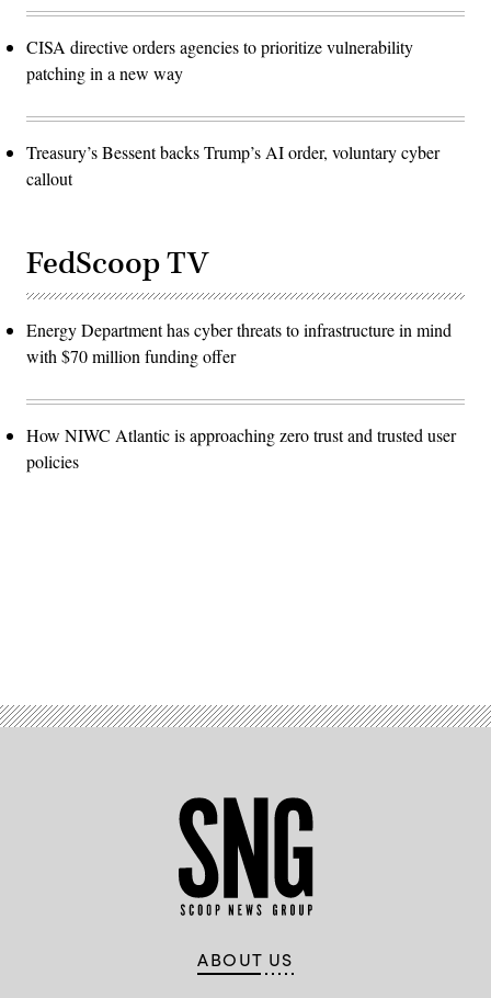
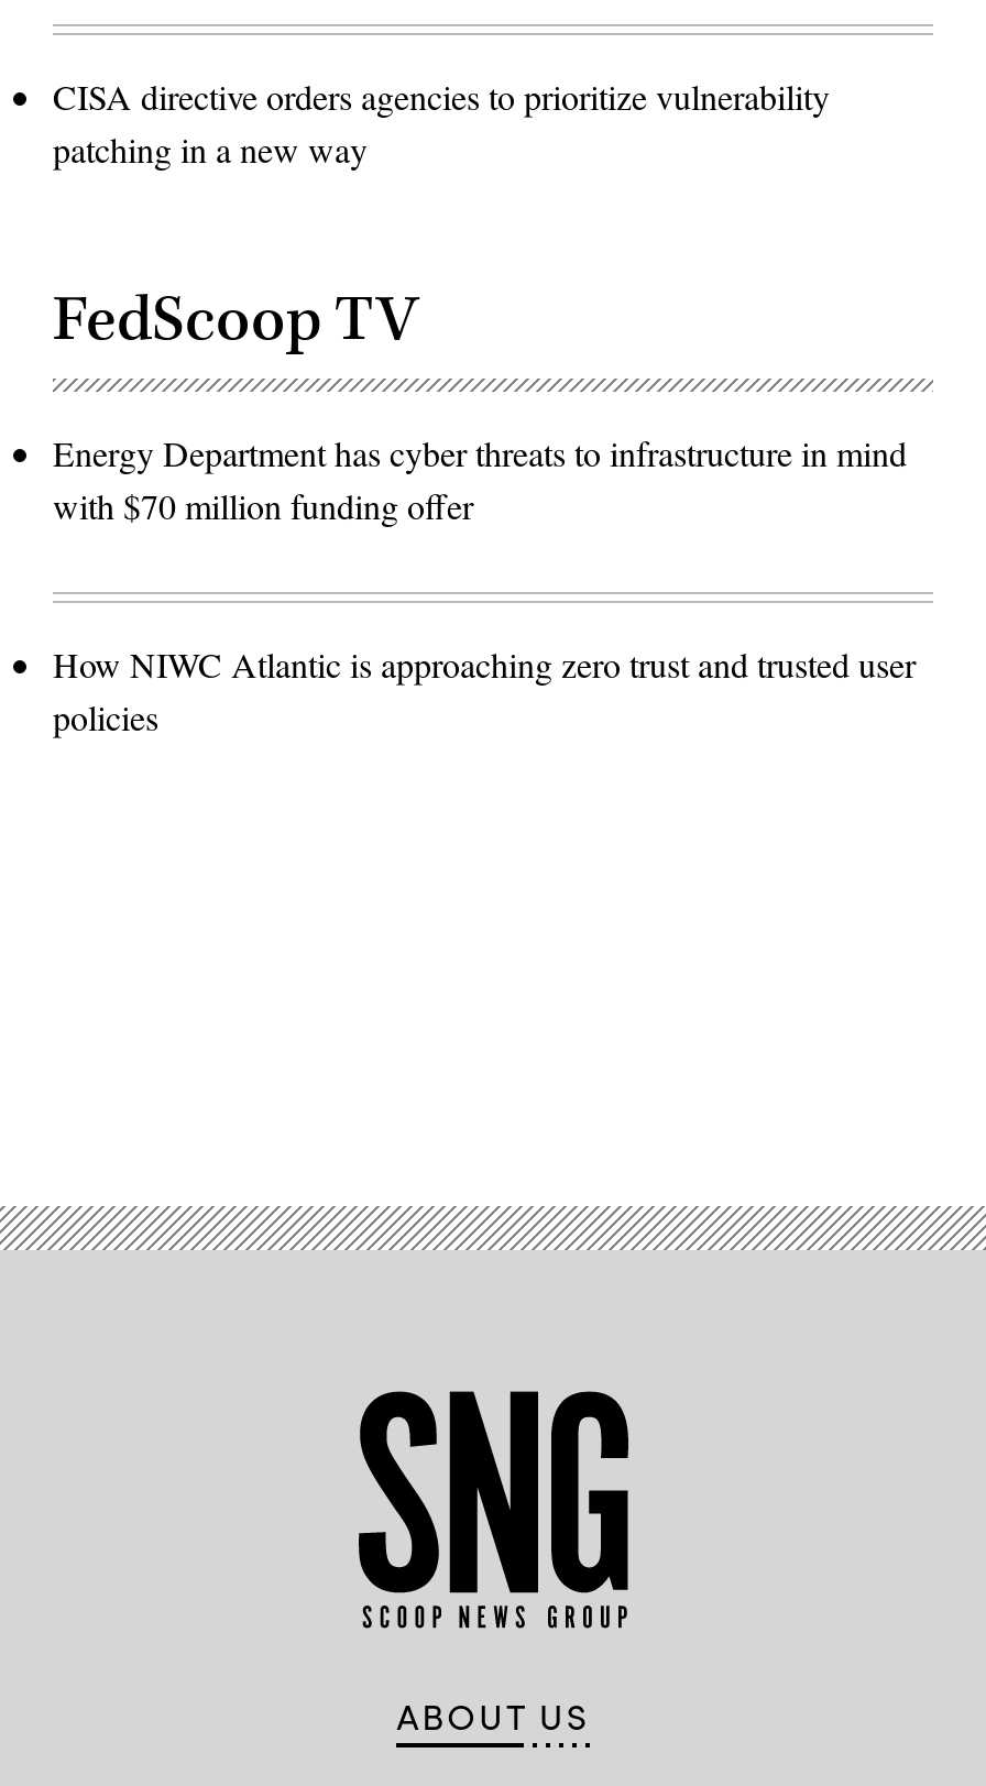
- Treasury’s Bessent backs Trump’s AI order, voluntary cyber
- callout
